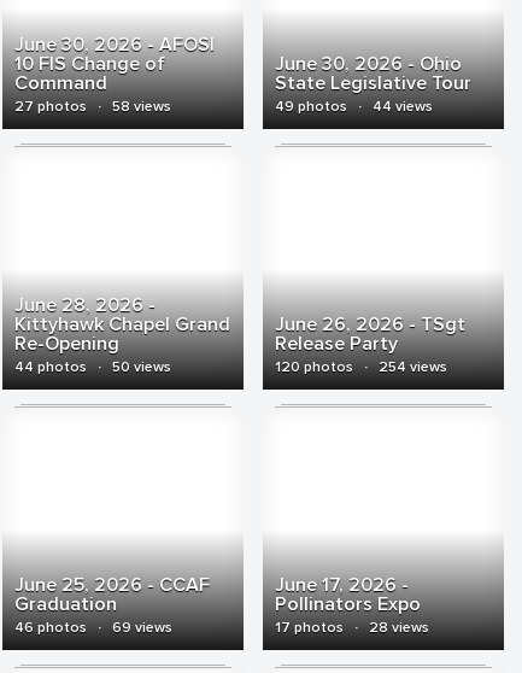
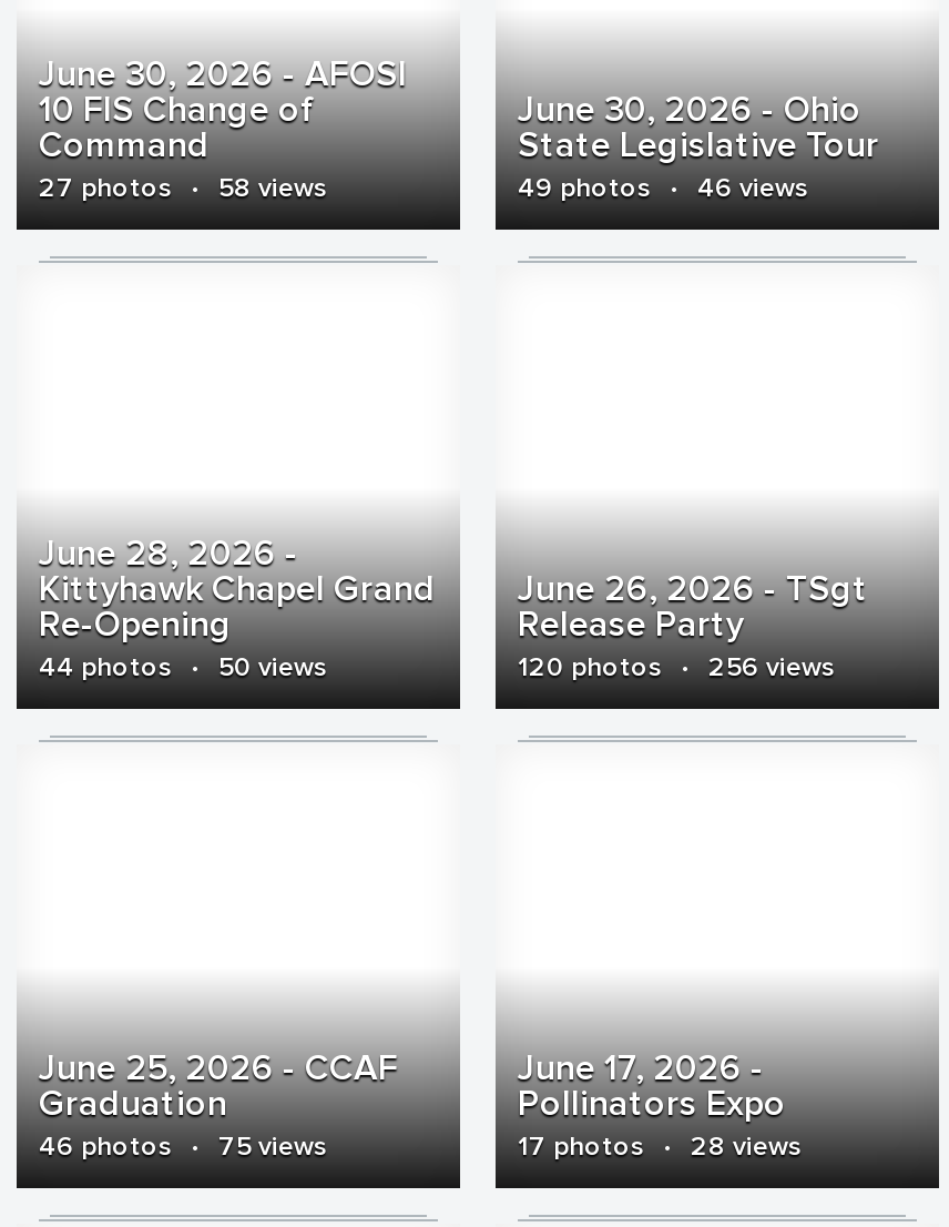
- 49 photos · 44 views
+ 49 photos · 46 views

- 120 photos · 254 views
+ 120 photos · 256 views

- 46 photos · 69 views
+ 46 photos · 75 views
